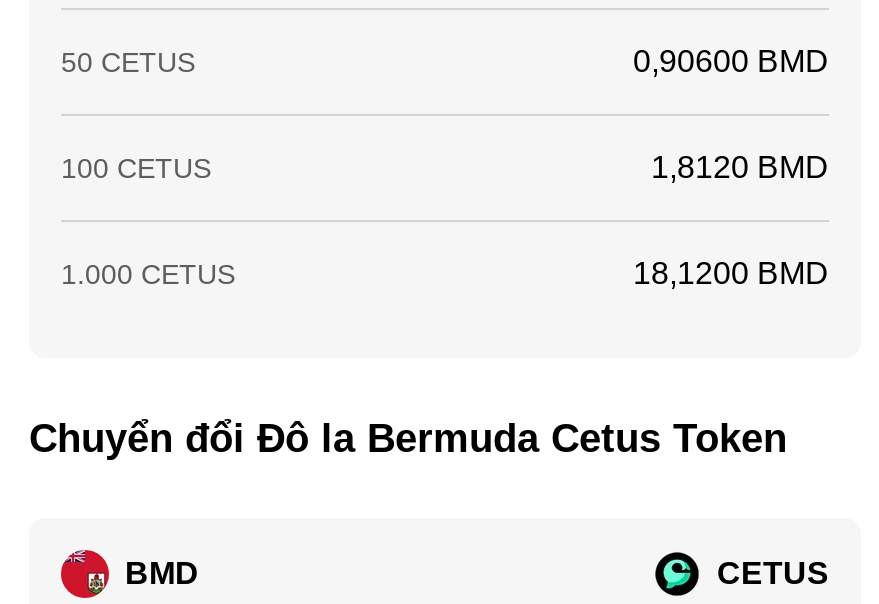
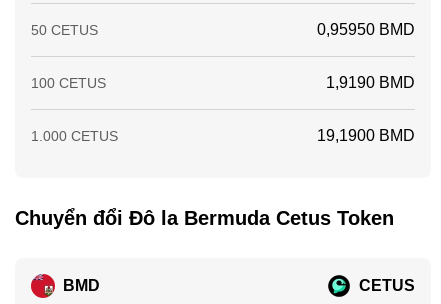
- 0,90600 BMD
+ 0,95950 BMD

- 1,8120 BMD
+ 1,9190 BMD

- 18,1200 BMD
+ 19,1900 BMD
